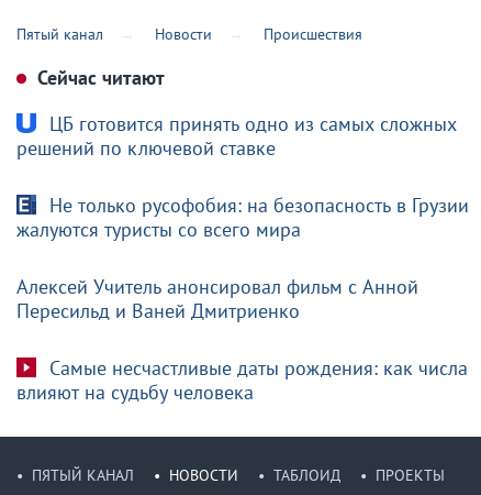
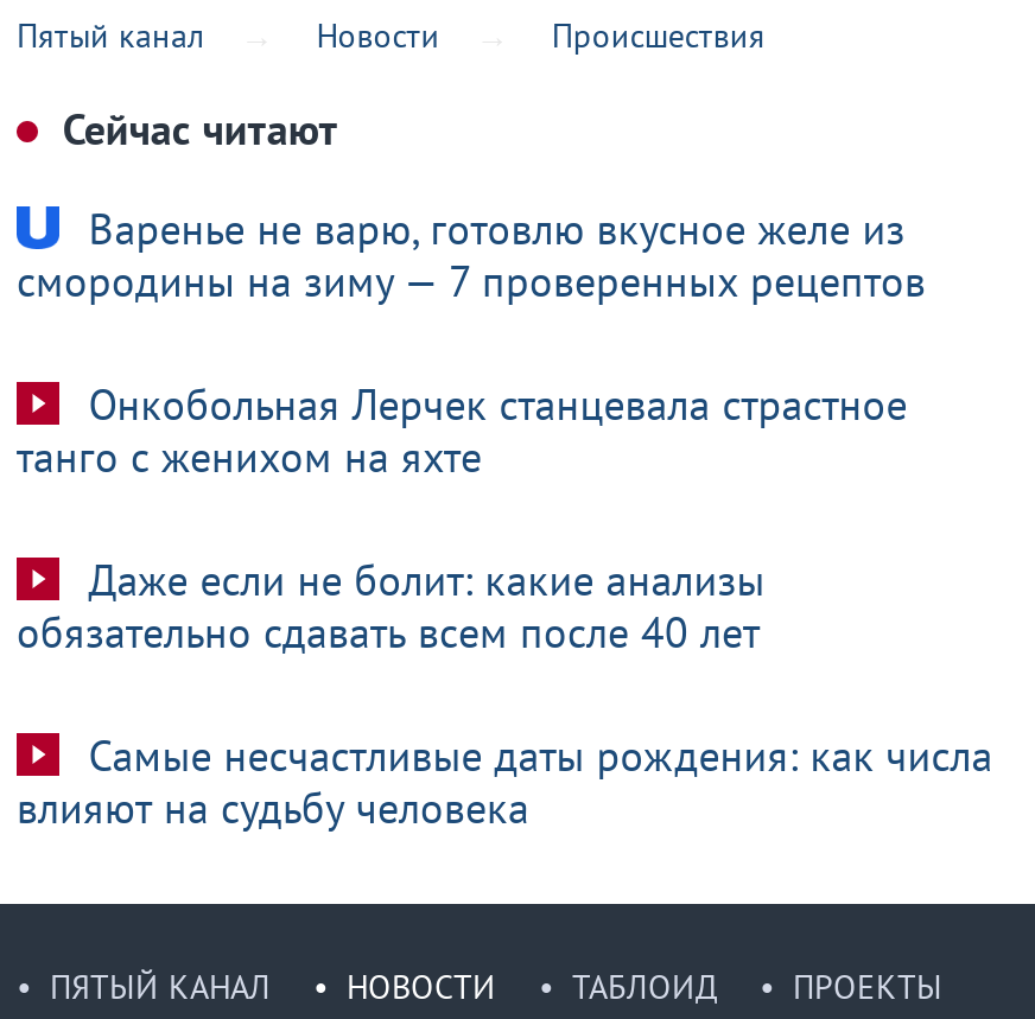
- ЦБ готовится принять одно из самых сложных
- решений по ключевой ставке
+ Варенье не варю, готовлю вкусное желе из
+ смородины на зиму — 7 проверенных рецептов

- Не только русофобия: на безопасность в Грузии
- жалуются туристы со всего мира
+ Онкобольная Лерчек станцевала страстное
+ танго с женихом на яхте

- Алексей Учитель анонсировал фильм с Анной
- Пересильд и Ваней Дмитриенко
+ Даже если не болит: какие анализы
+ обязательно сдавать всем после 40 лет
